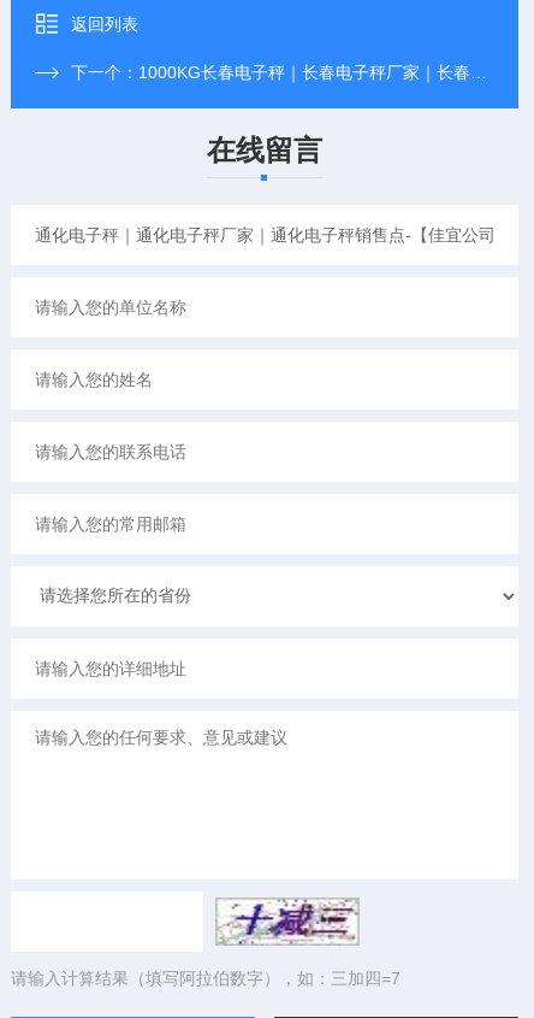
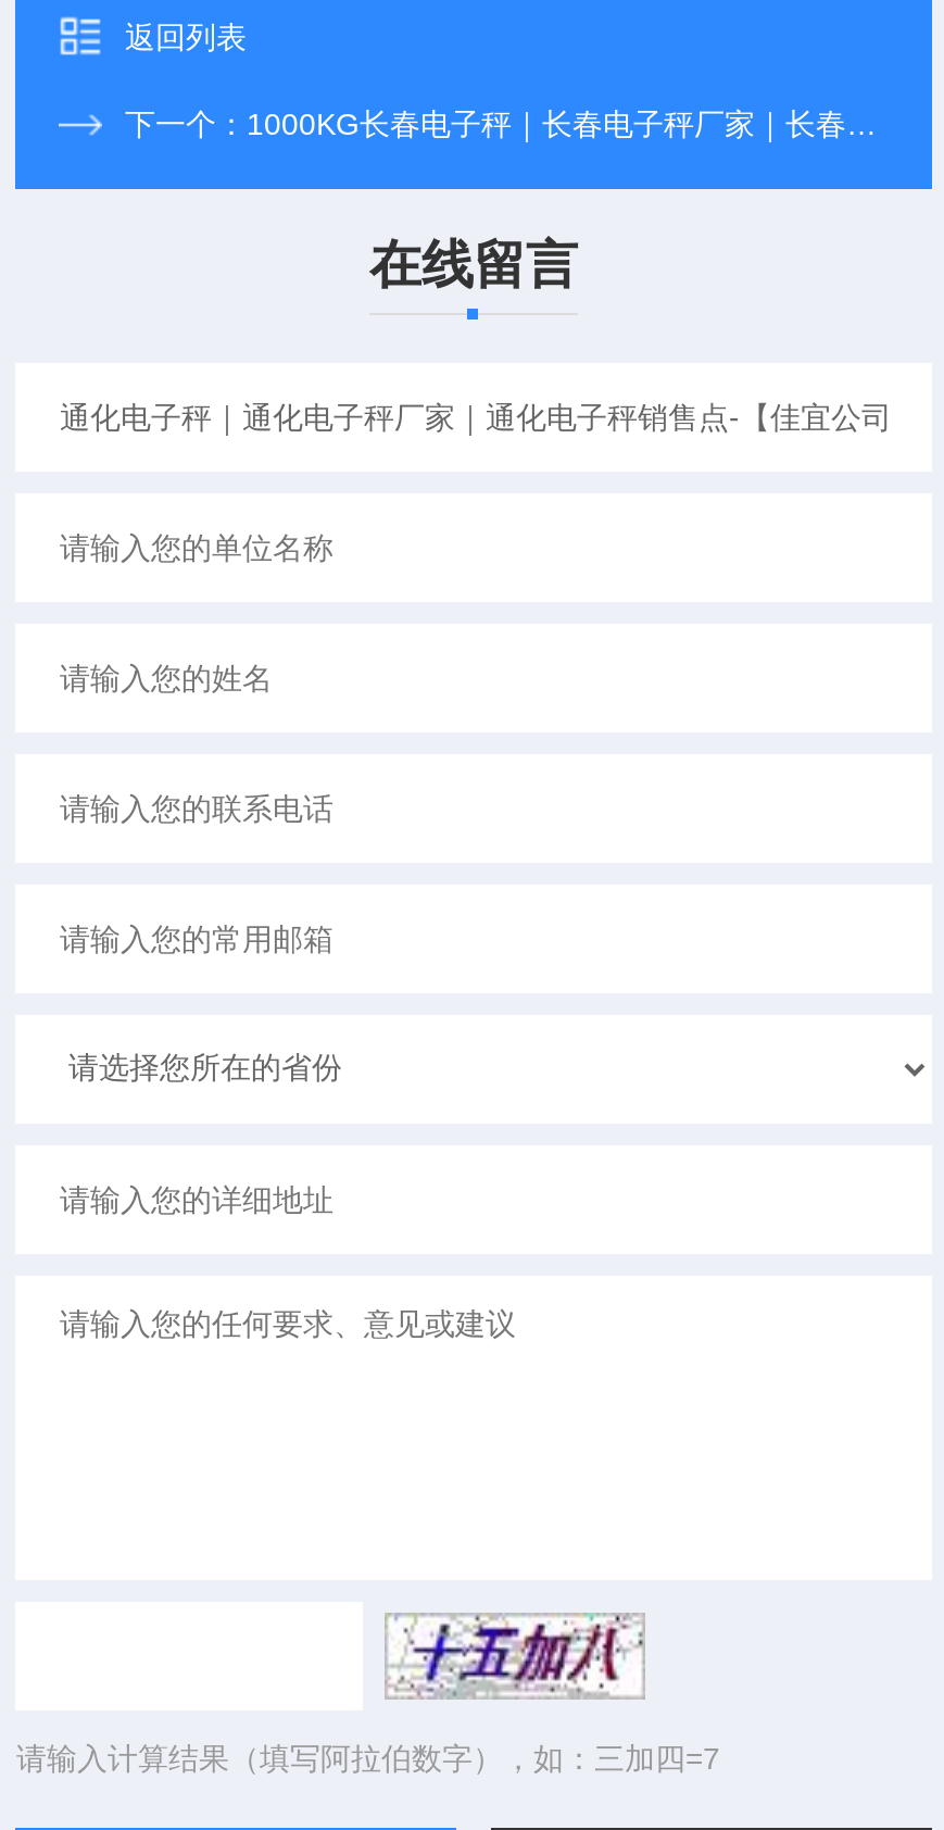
- [image]
+ [image]
